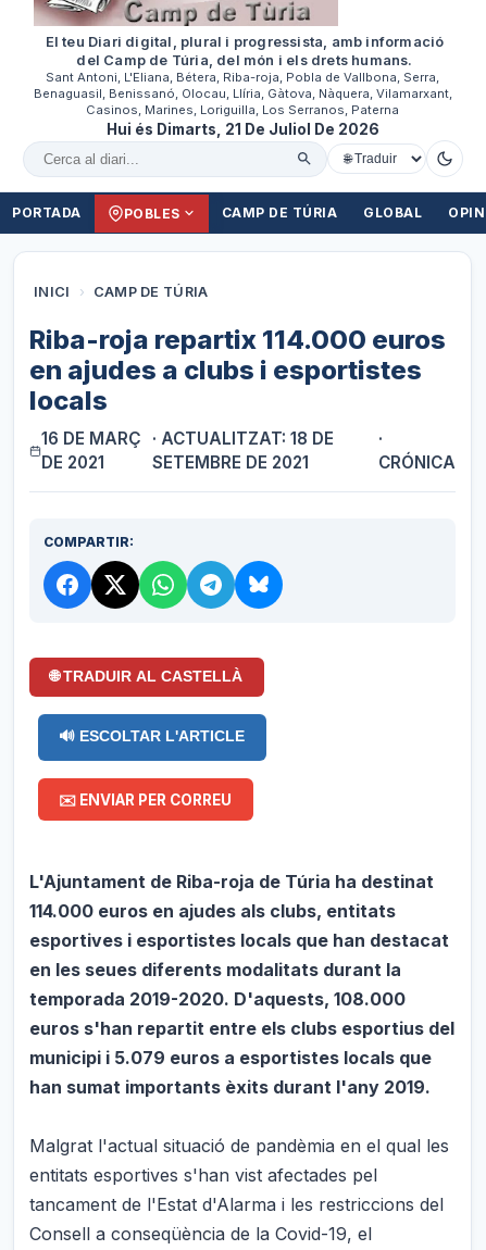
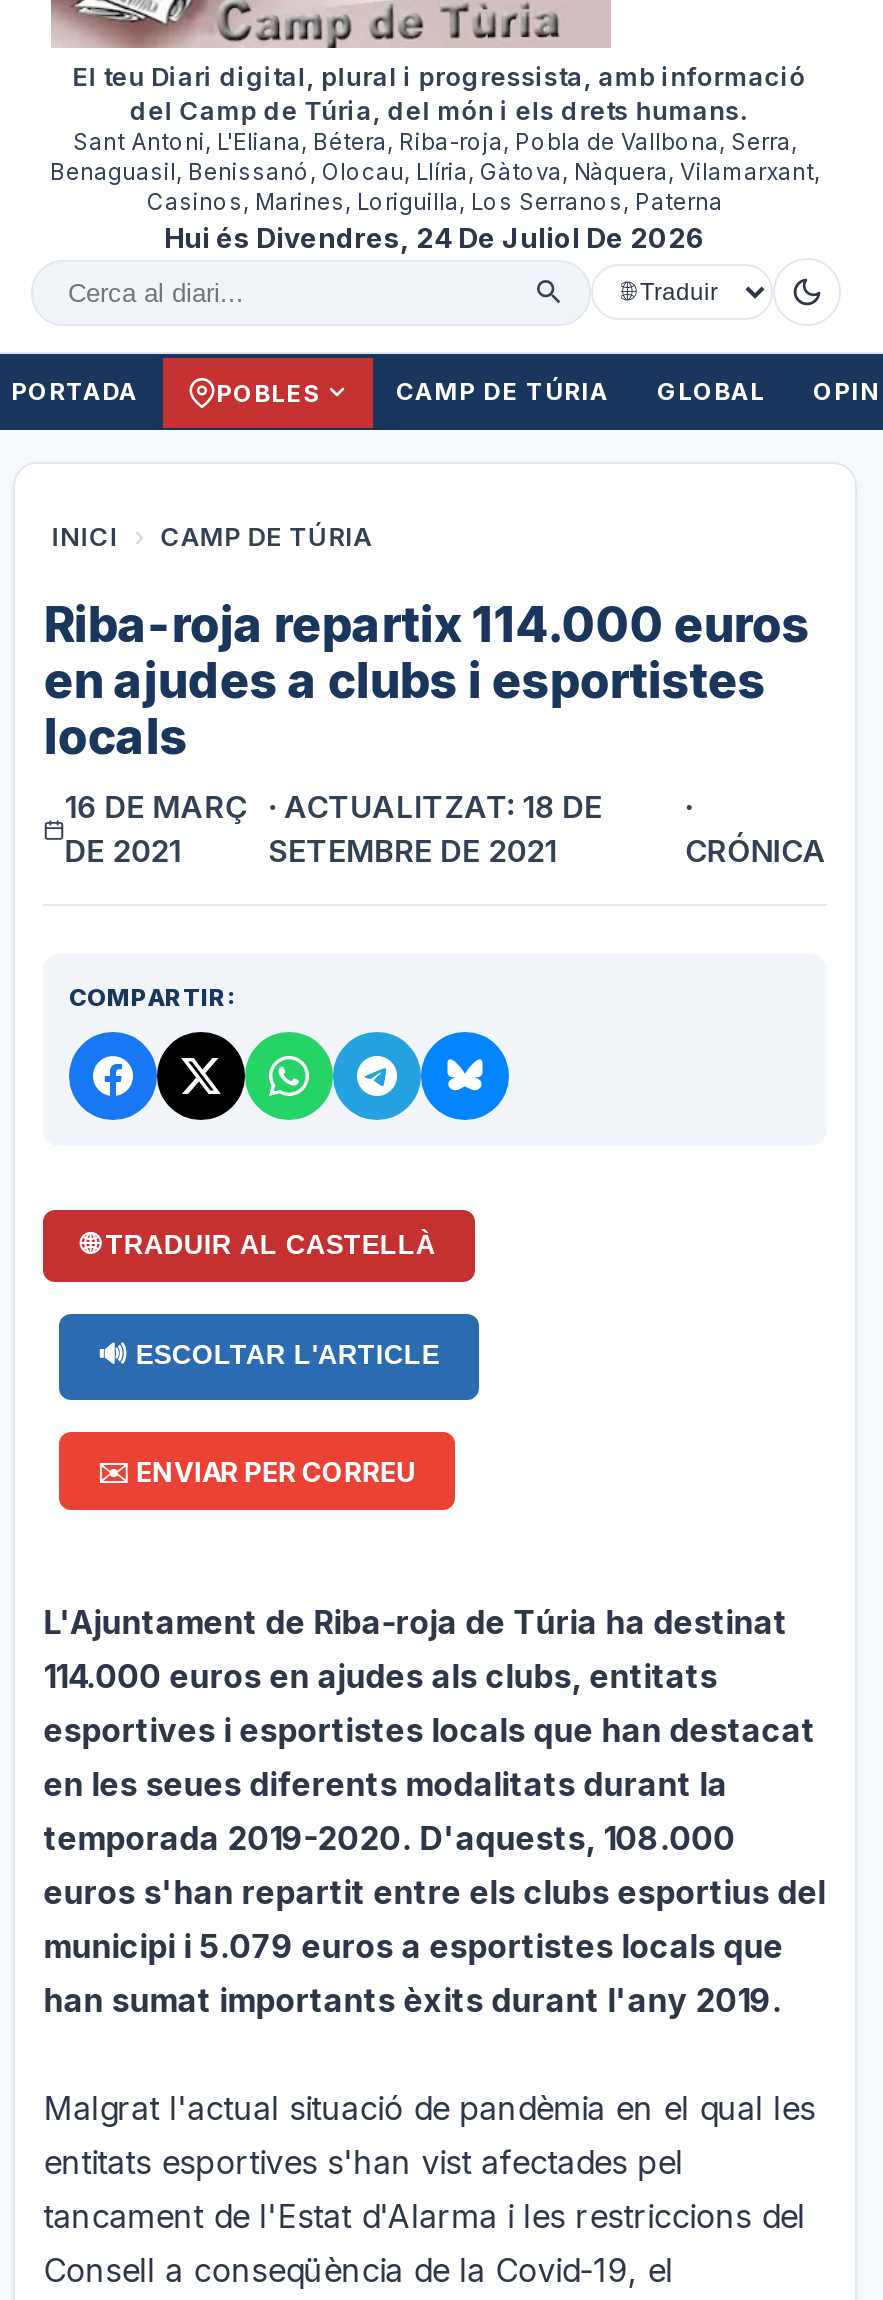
- Hui és Dimarts, 21 De Juliol De 2026
+ Hui és Divendres, 24 De Juliol De 2026
